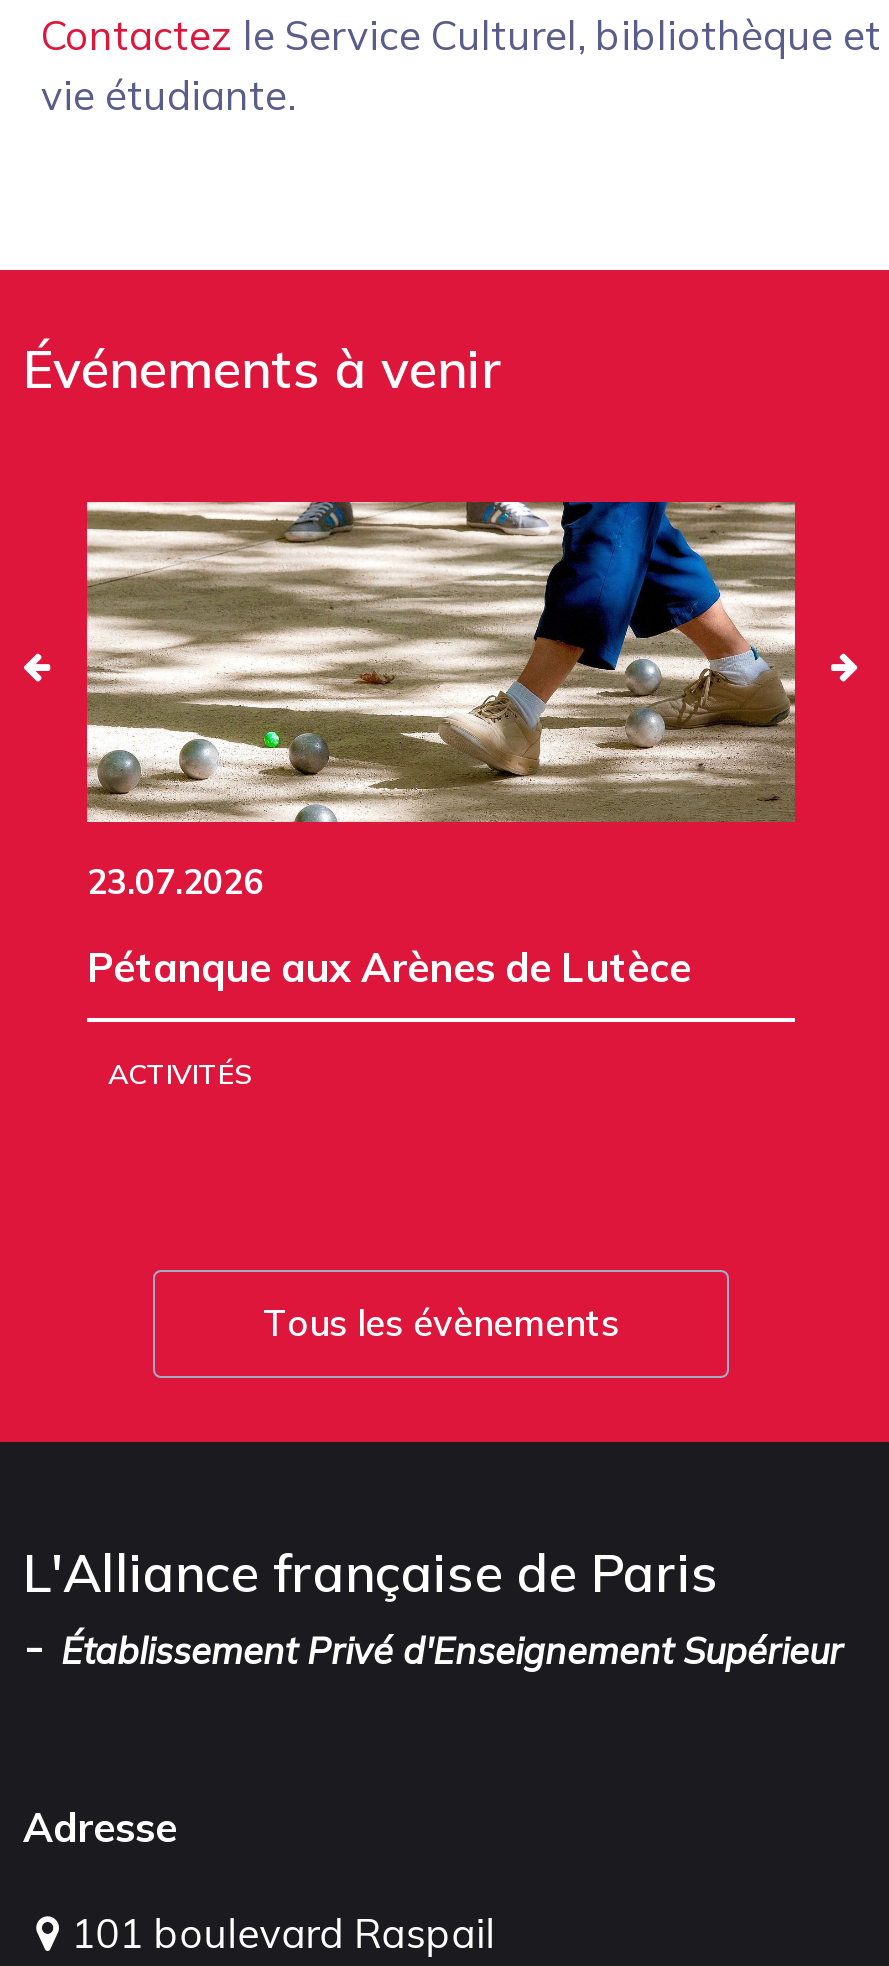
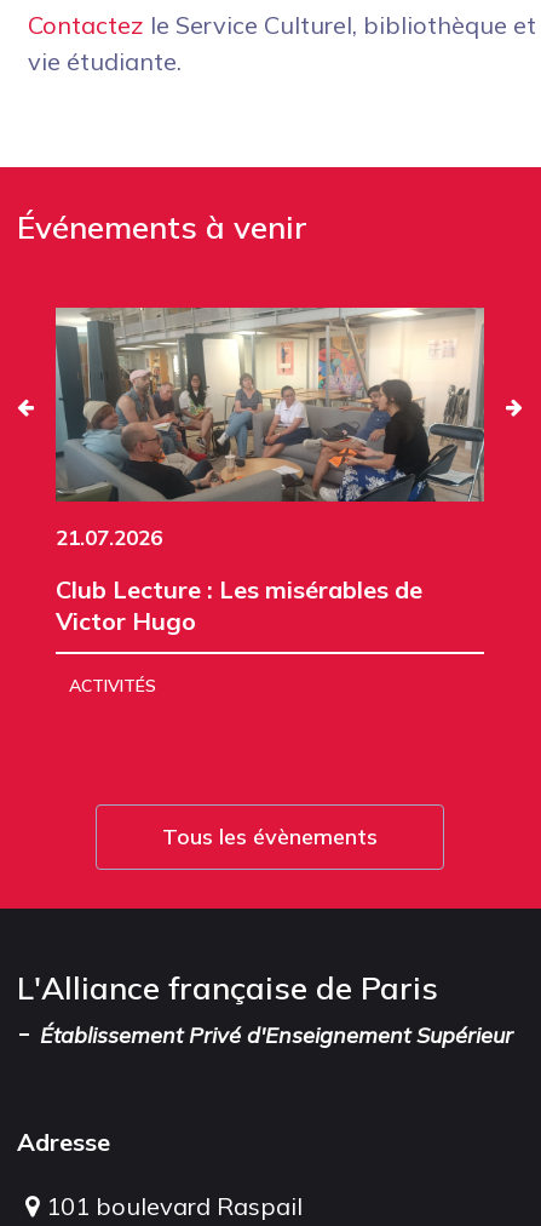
- [image]
- 23.07.2026
+ [image]
+ 21.07.2026

- Pétanque aux Arènes de Lutèce
+ Club Lecture : Les misérables de
+ Victor Hugo
